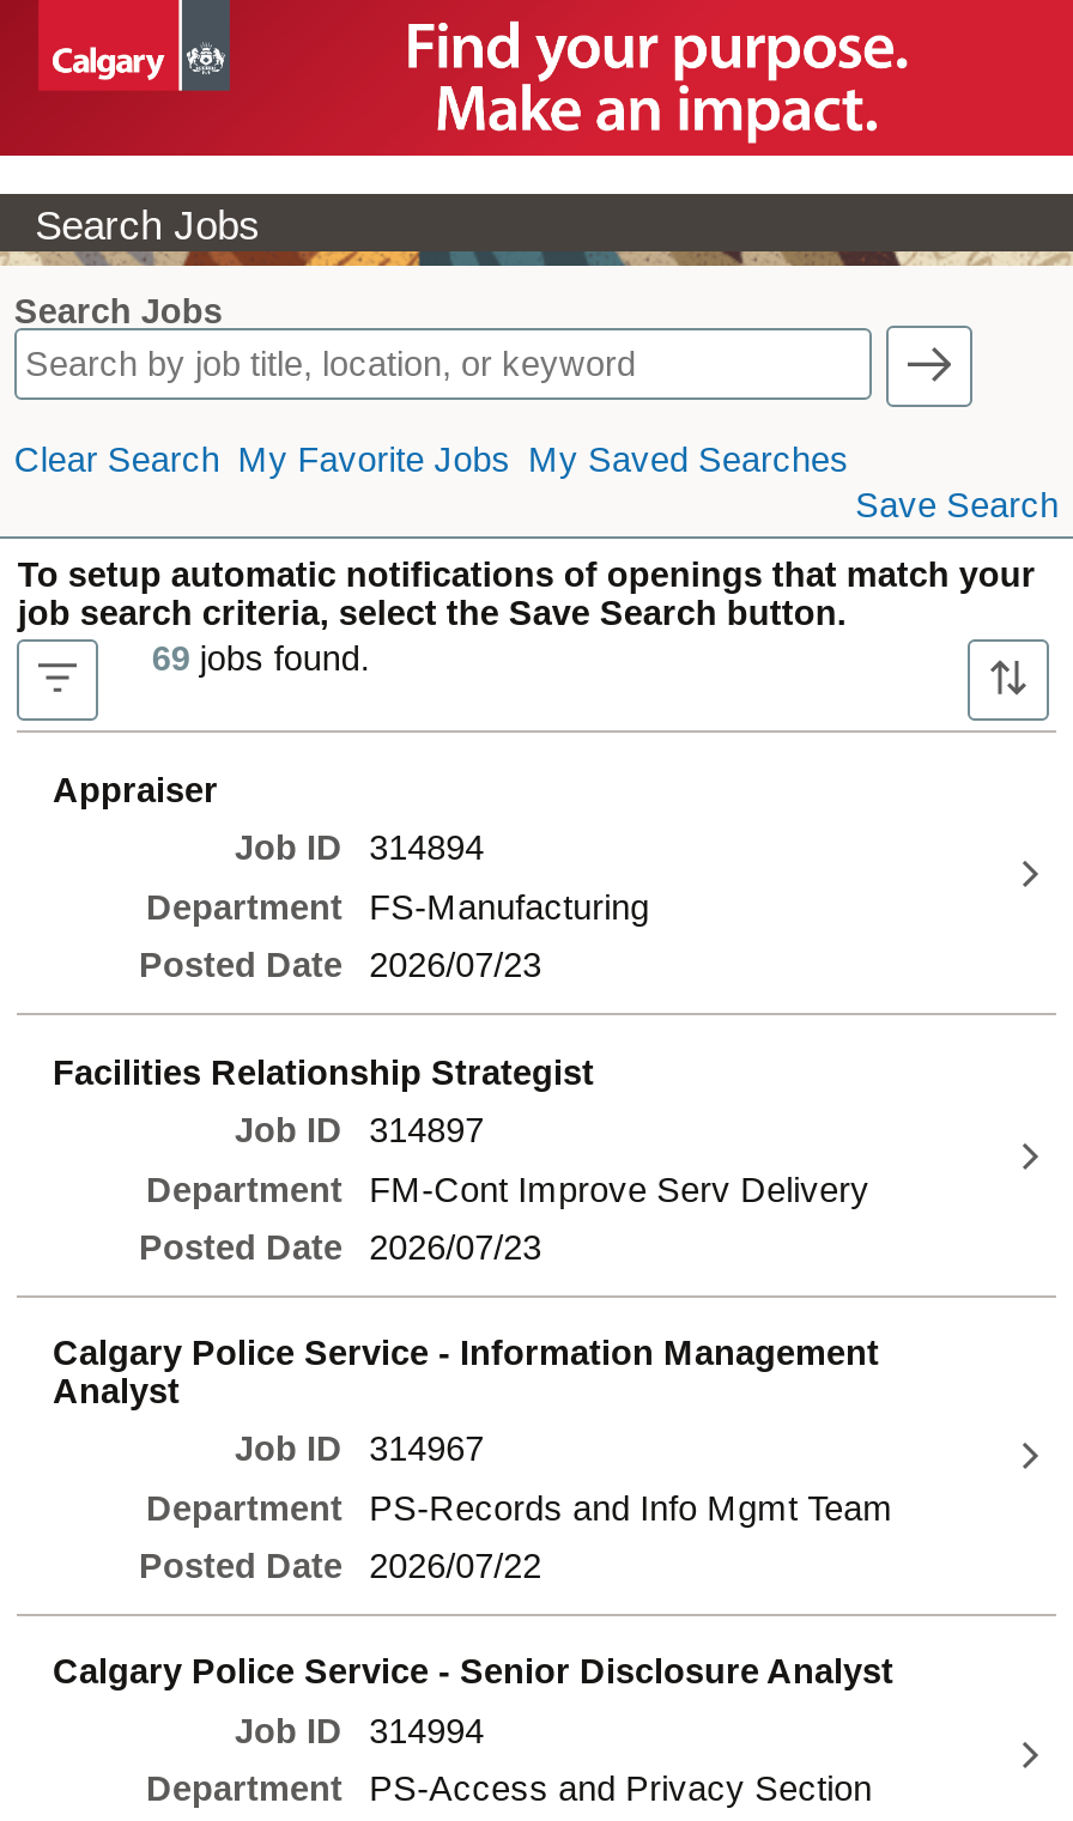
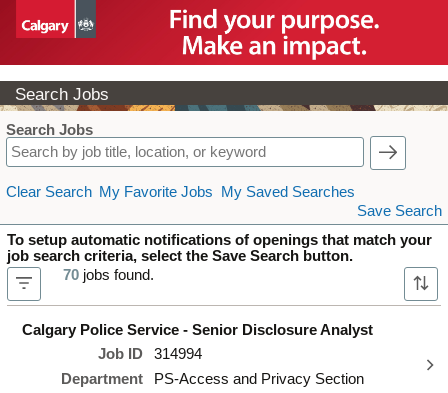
- 69 jobs found.
- Appraiser
- Job ID
- 314894
- Department
- FS-Manufacturing
- Posted Date
- 2026/07/23
- Facilities Relationship Strategist
- Job ID
- 314897
- Department
- FM-Cont Improve Serv Delivery
- Posted Date
- 2026/07/23
- Calgary Police Service - Information Management
- Analyst
- Job ID
- 314967
- Department
- PS-Records and Info Mgmt Team
- Posted Date
- 2026/07/22
+ 70 jobs found.
